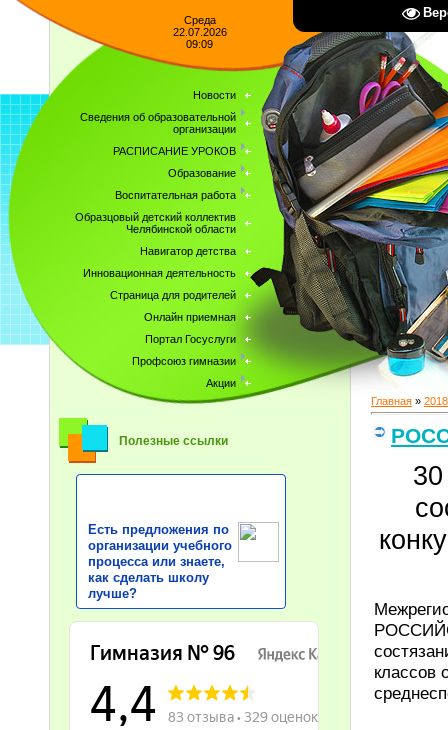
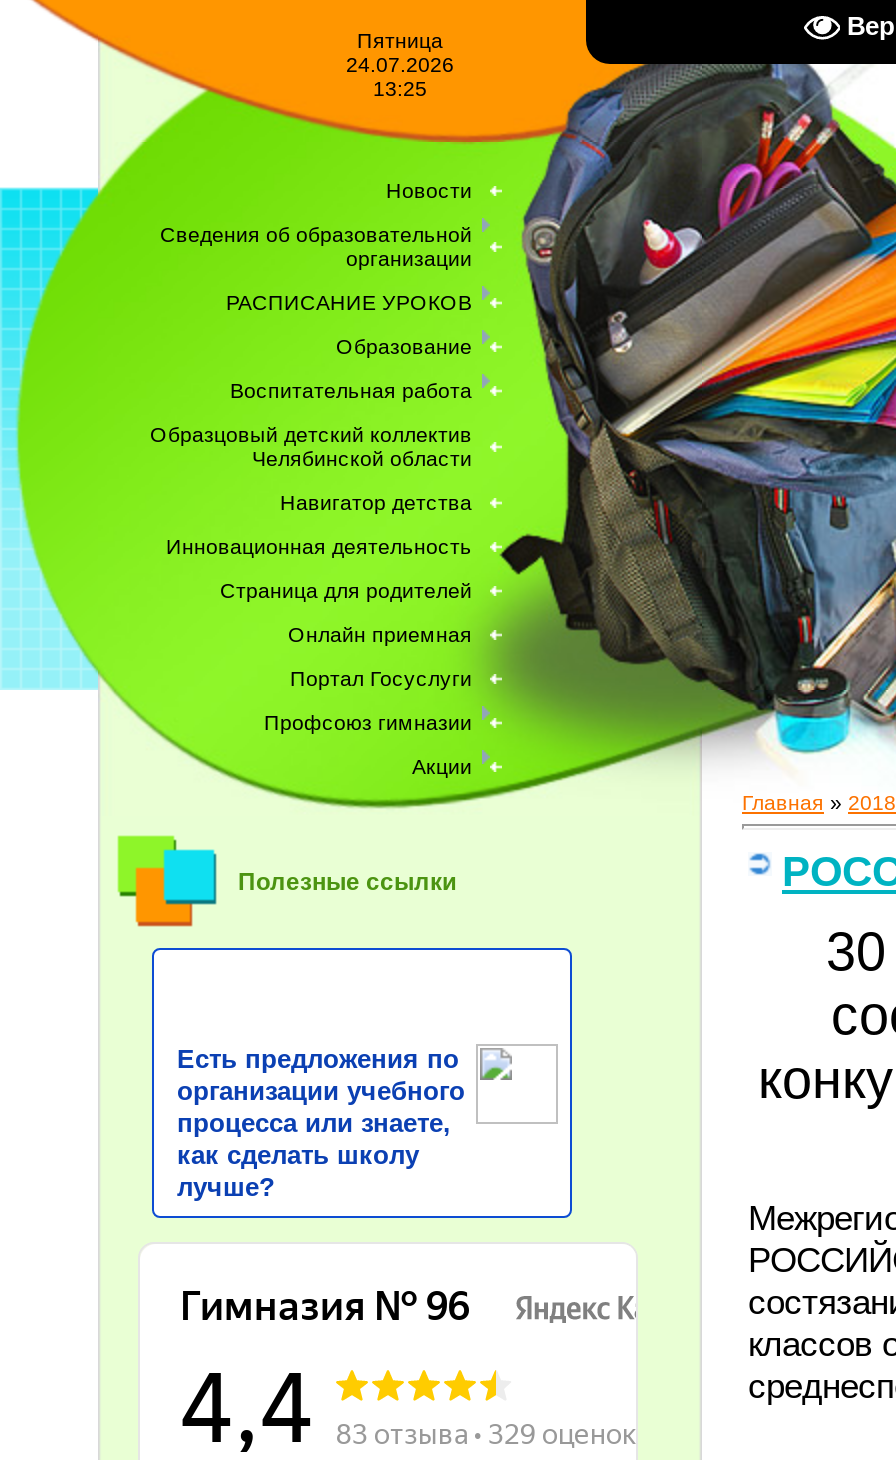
- Среда
- 22.07.2026
- 09:09
+ Пятница
+ 24.07.2026
+ 13:25
